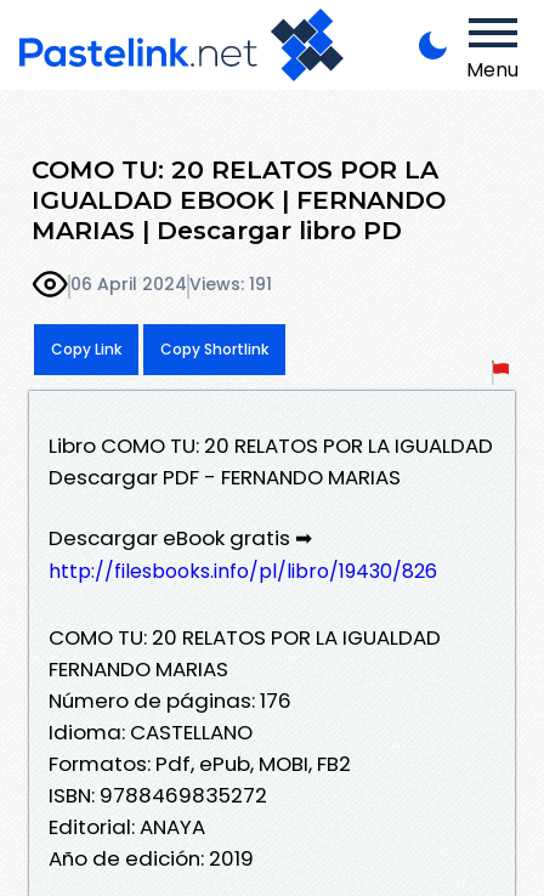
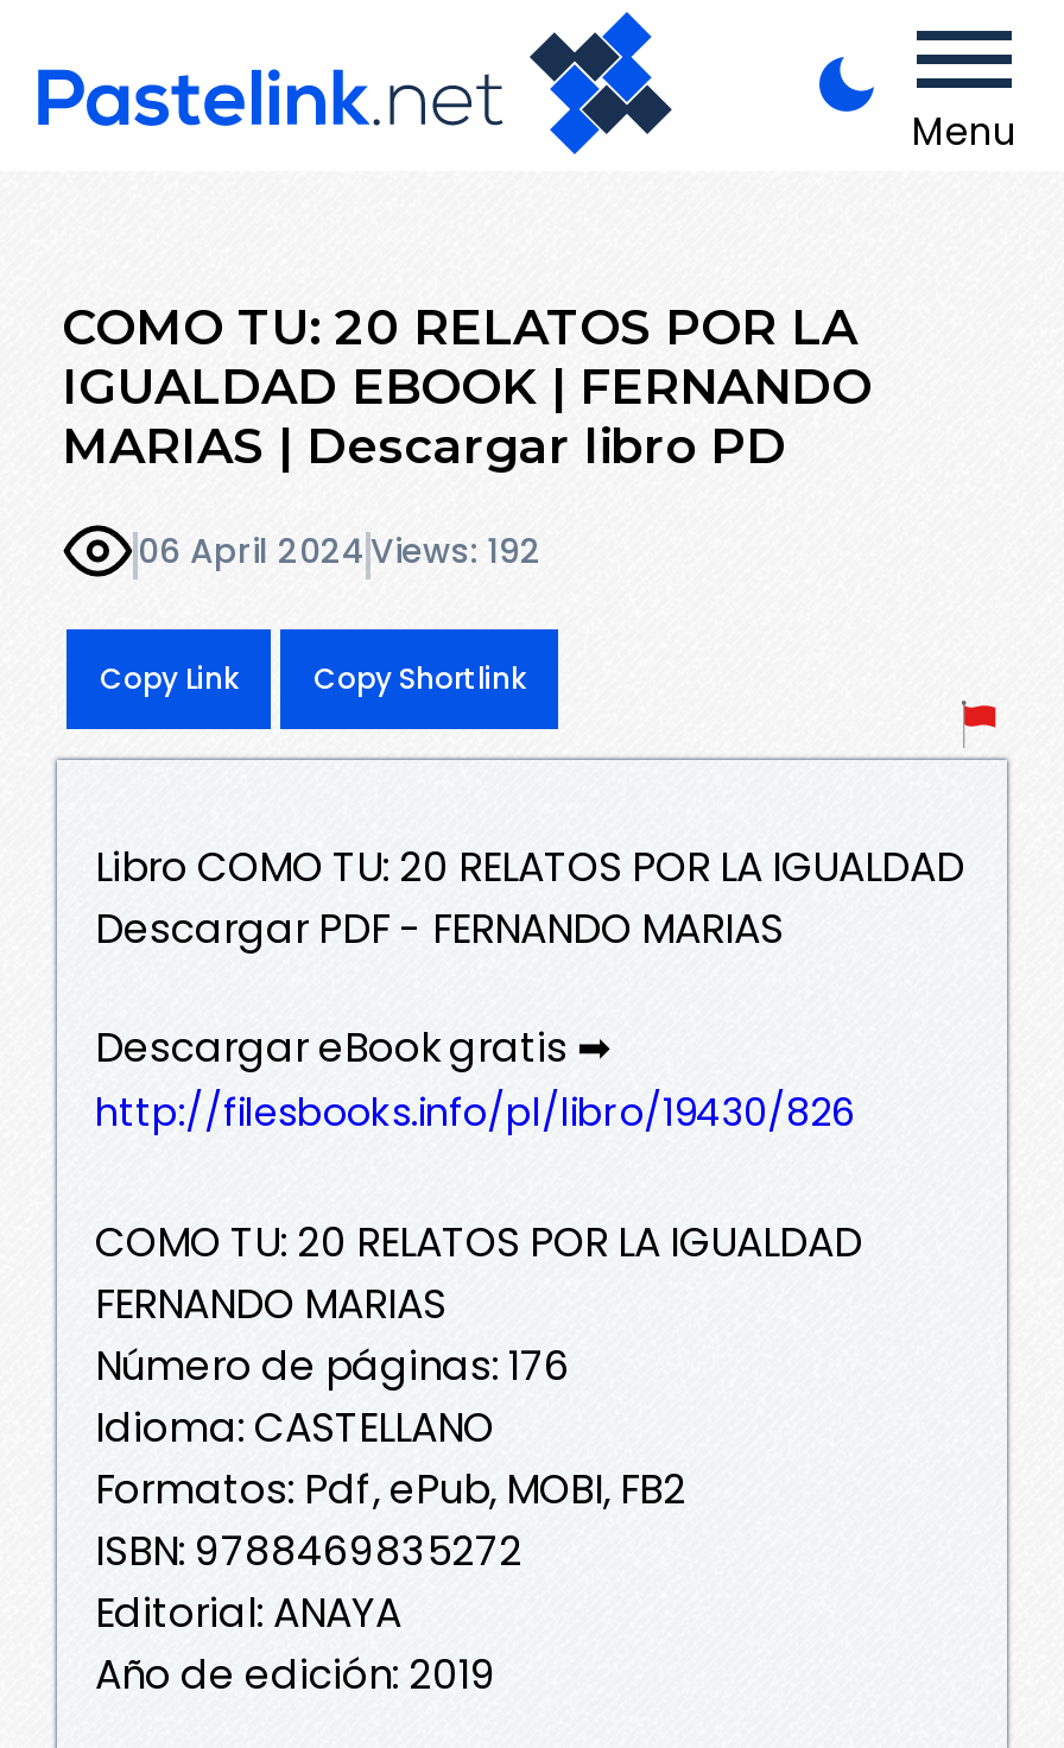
- 06 April 2024 Views: 191
+ 06 April 2024 Views: 192
